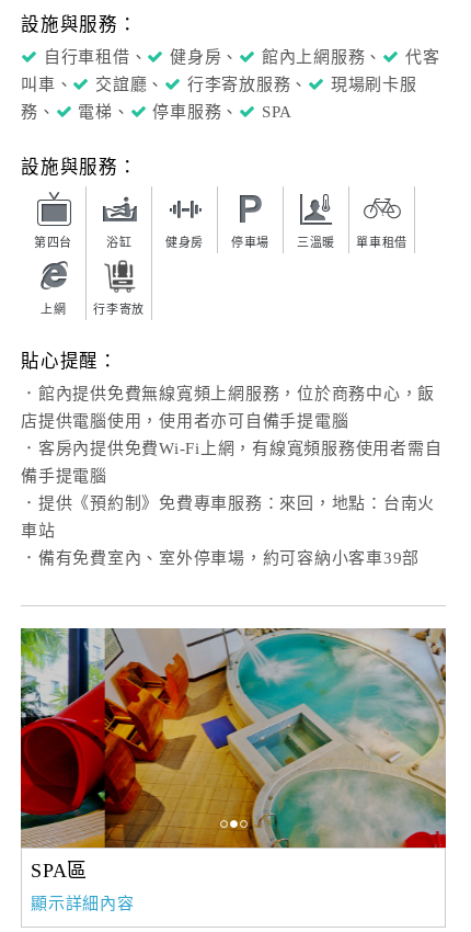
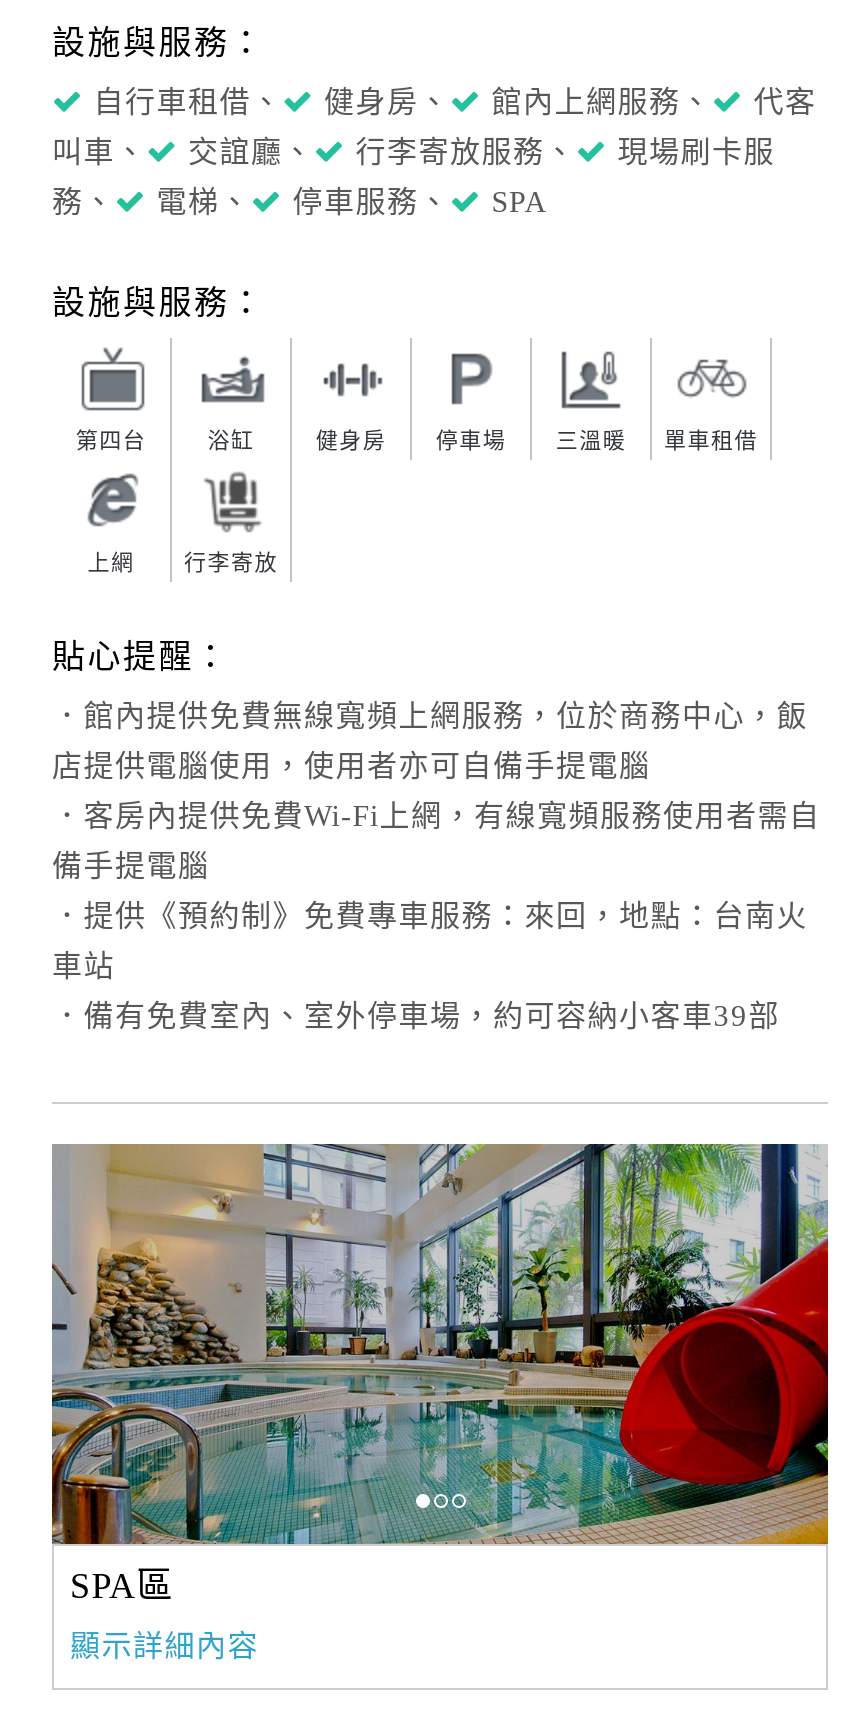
- [image]
+ [image]
